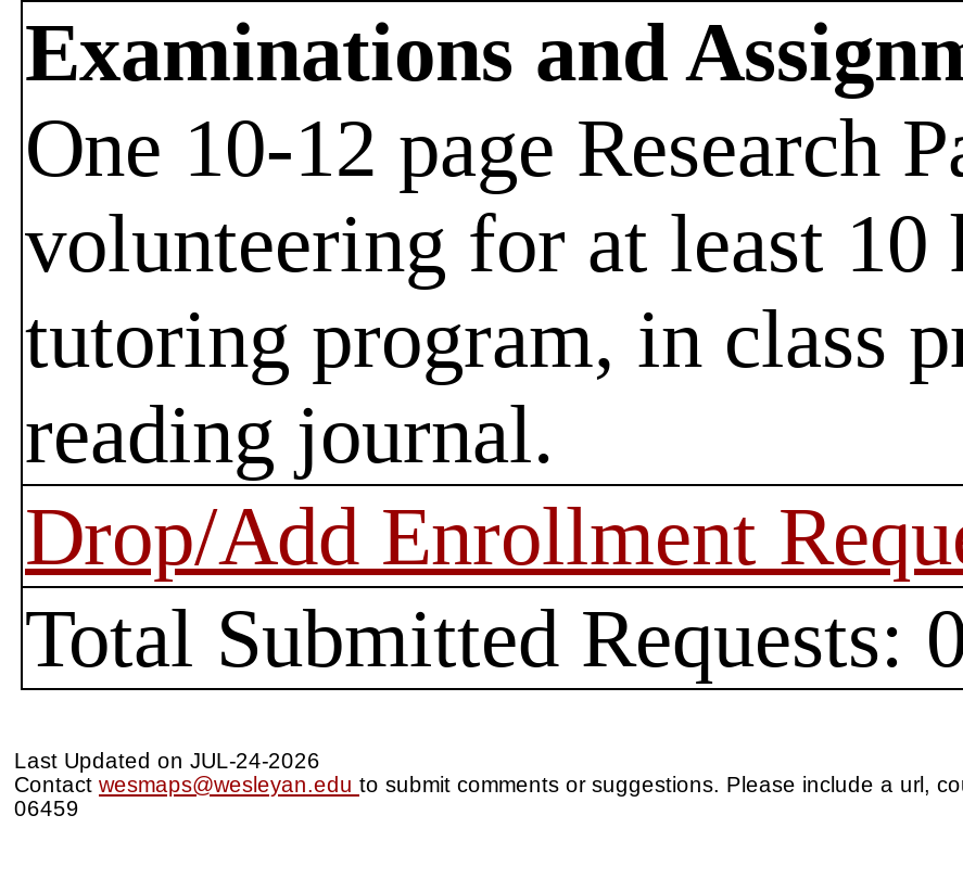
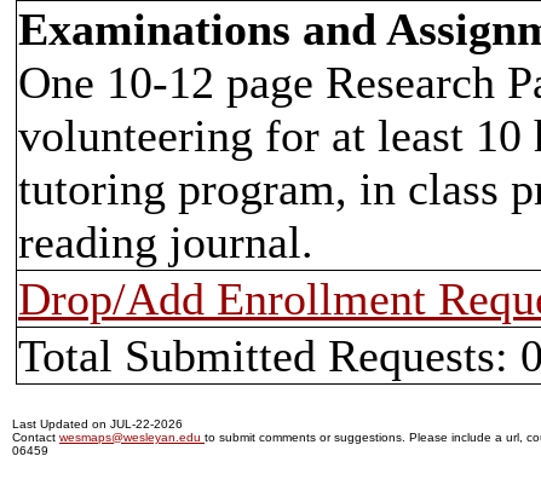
- Last Updated on JUL-24-2026
+ Last Updated on JUL-22-2026
